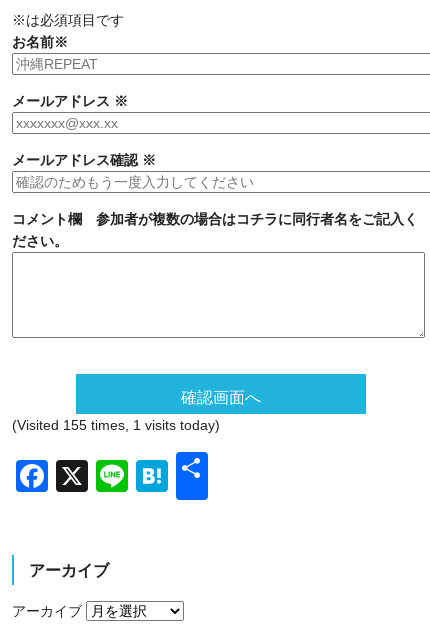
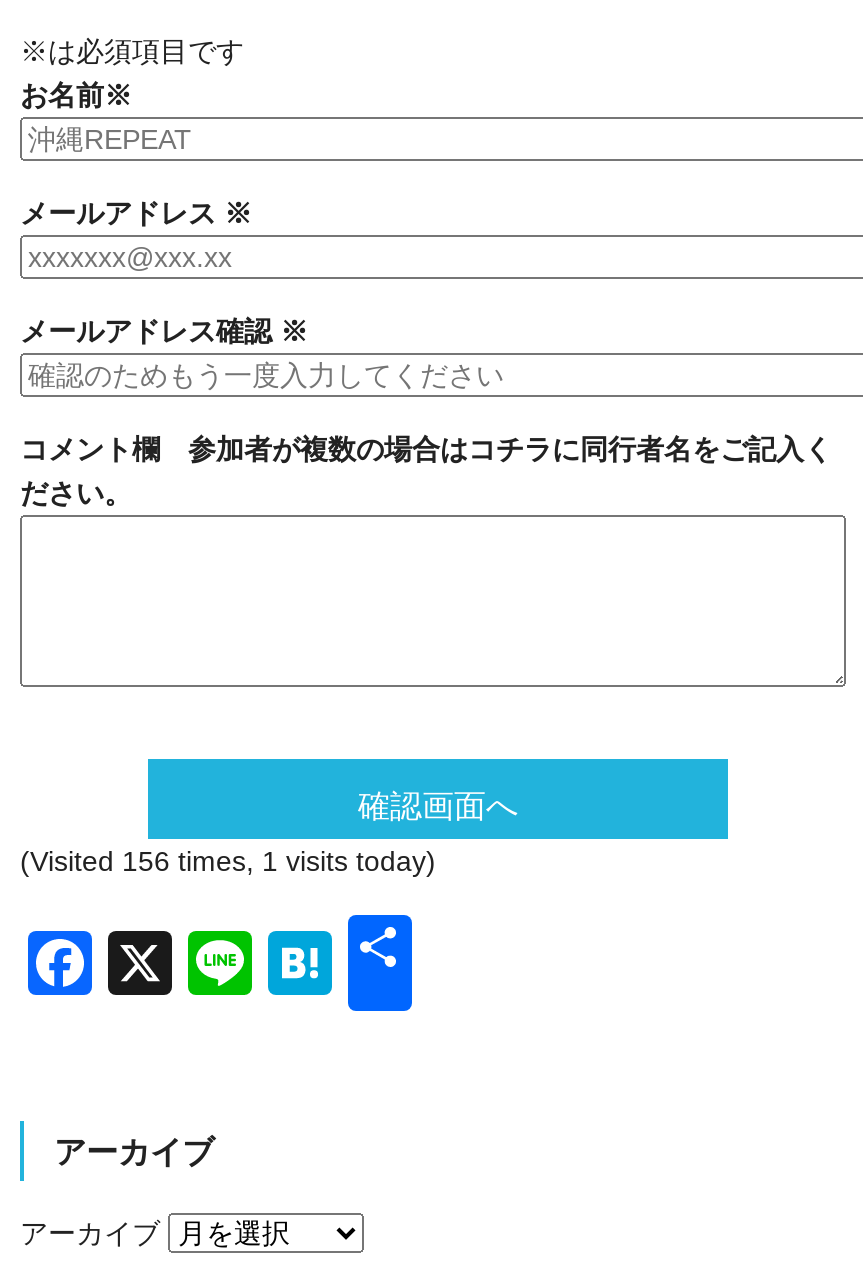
- (Visited 155 times, 1 visits today)
+ (Visited 156 times, 1 visits today)
